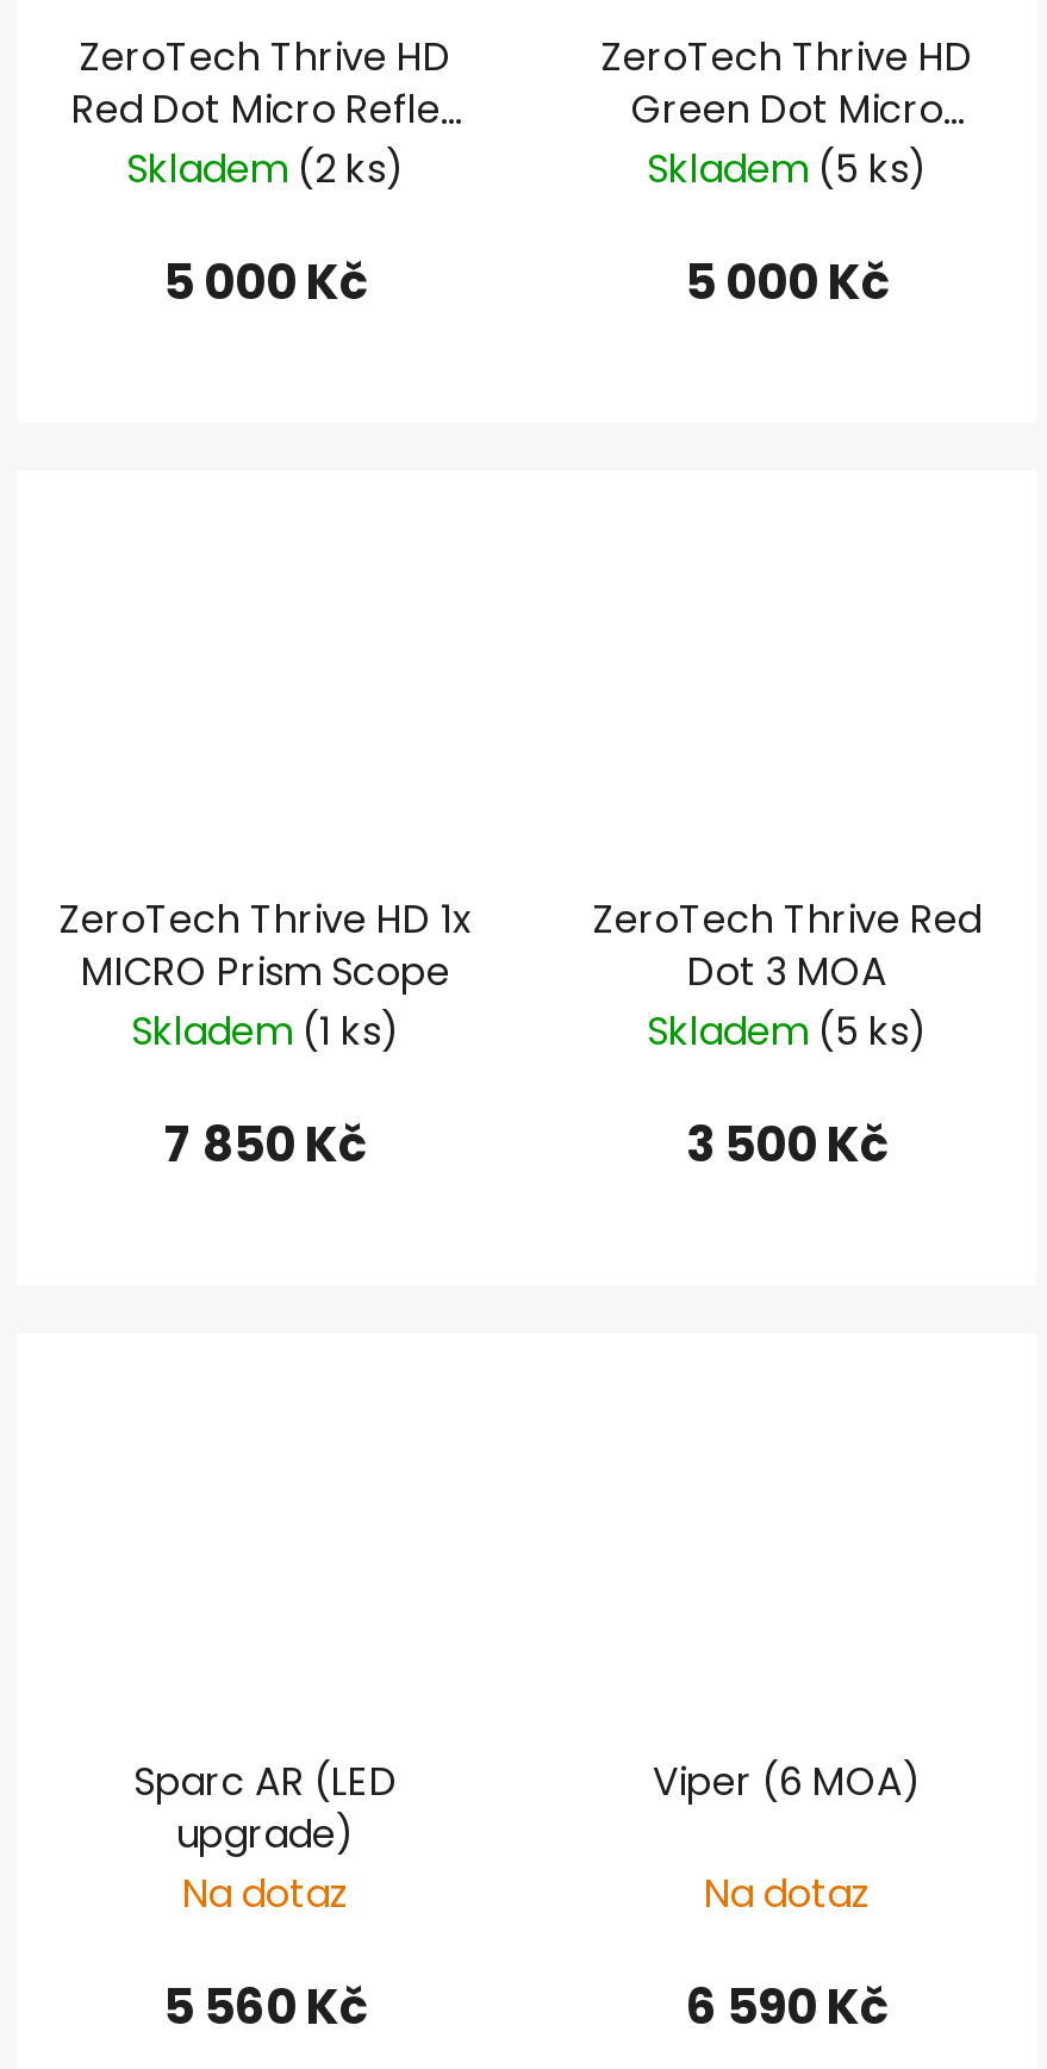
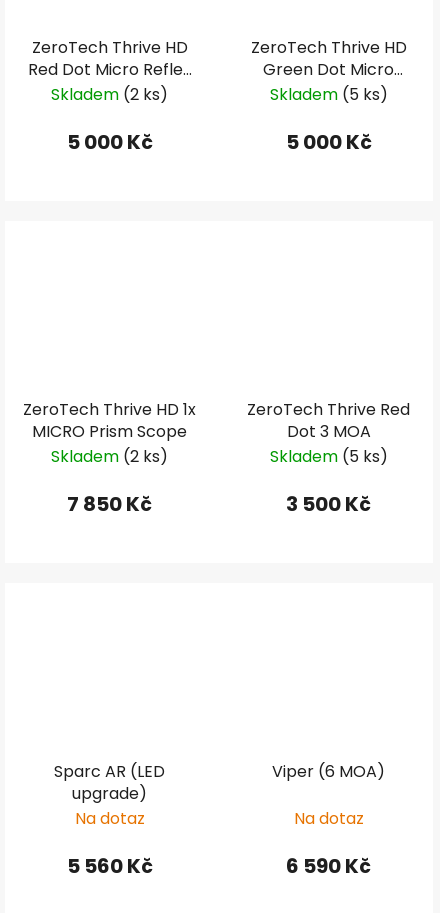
- Skladem (1 ks)
+ Skladem (2 ks)
